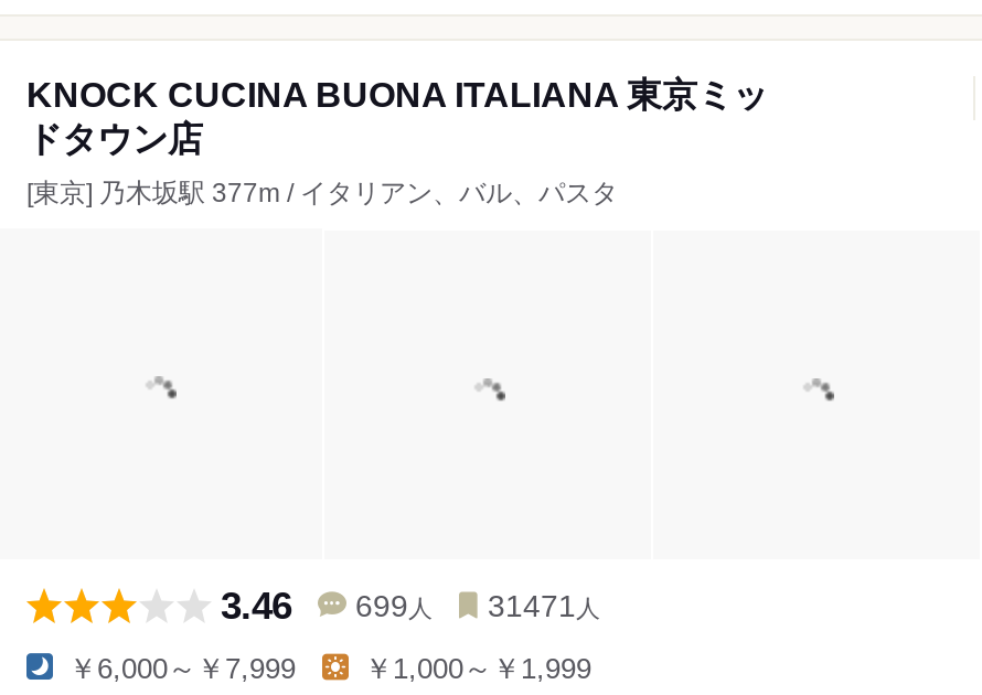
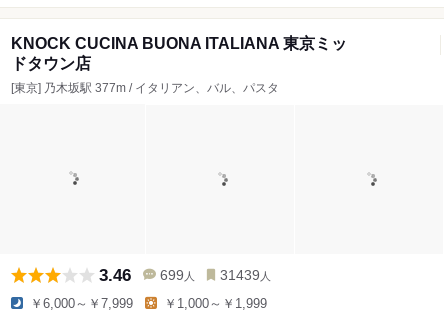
- 3.46 699人 31471人
+ 3.46 699人 31439人
